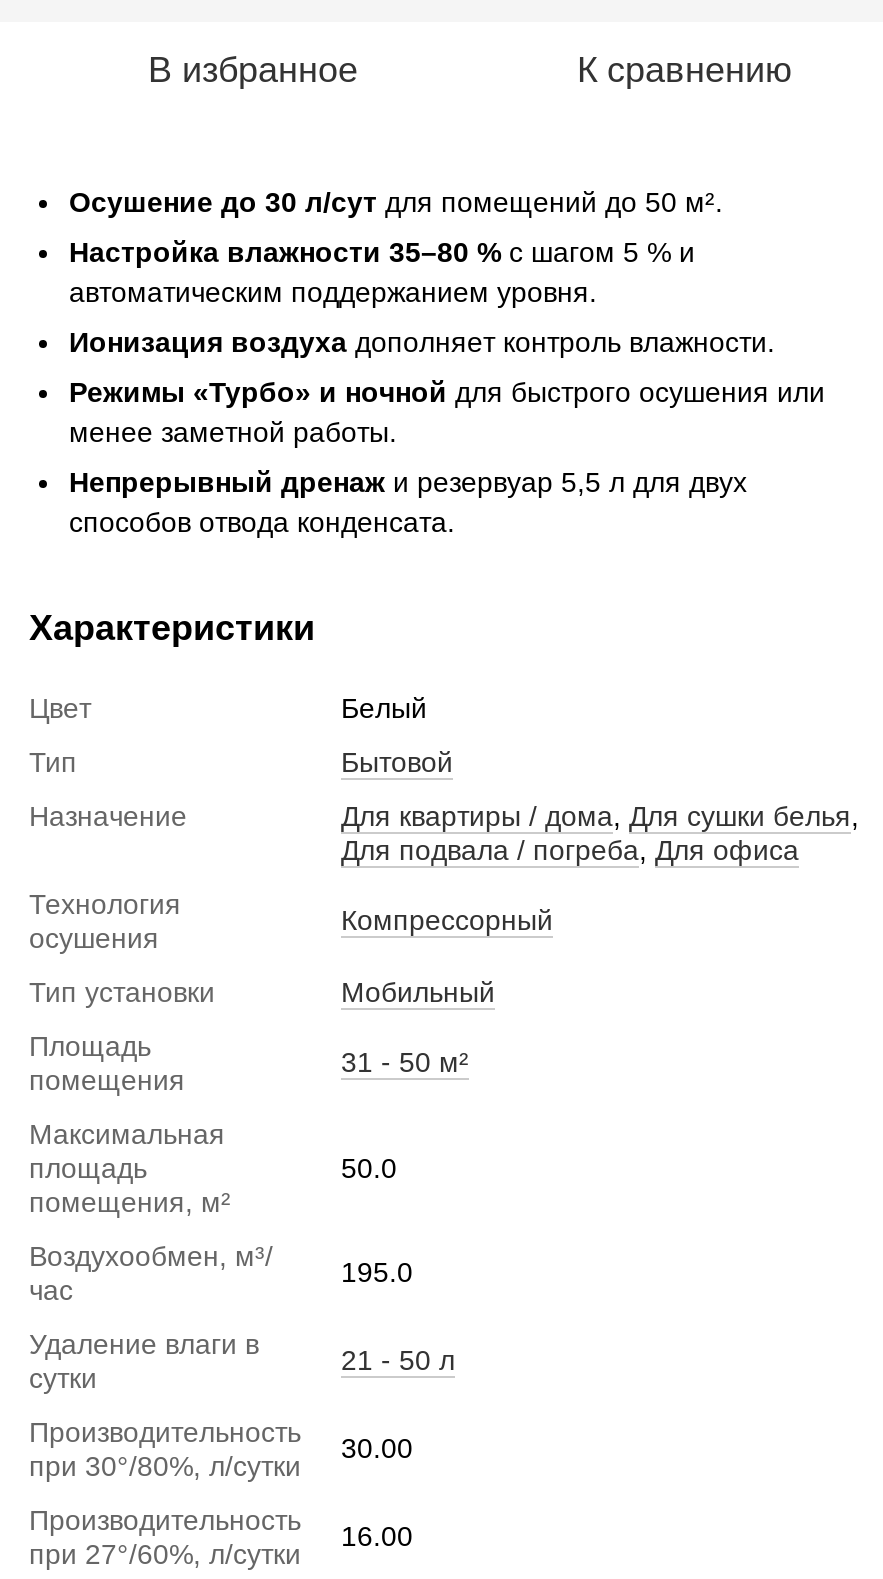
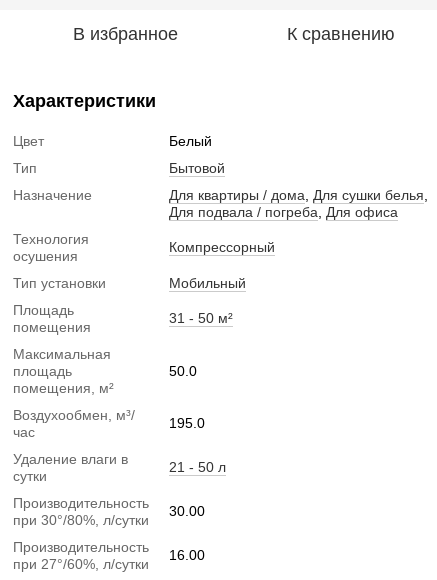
- Осушение до 30 л/сут для помещений до 50 м².
- Настройка влажности 35–80 % с шагом 5 % и
- автоматическим поддержанием уровня.
- Ионизация воздуха дополняет контроль влажности.
- Режимы «Турбо» и ночной для быстрого осушения или
- менее заметной работы.
- Непрерывный дренаж и резервуар 5,5 л для двух
- способов отвода конденсата.
